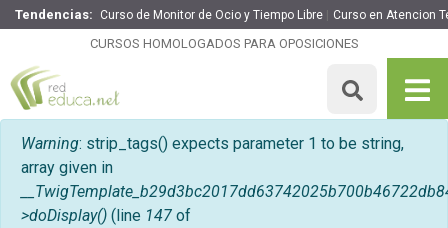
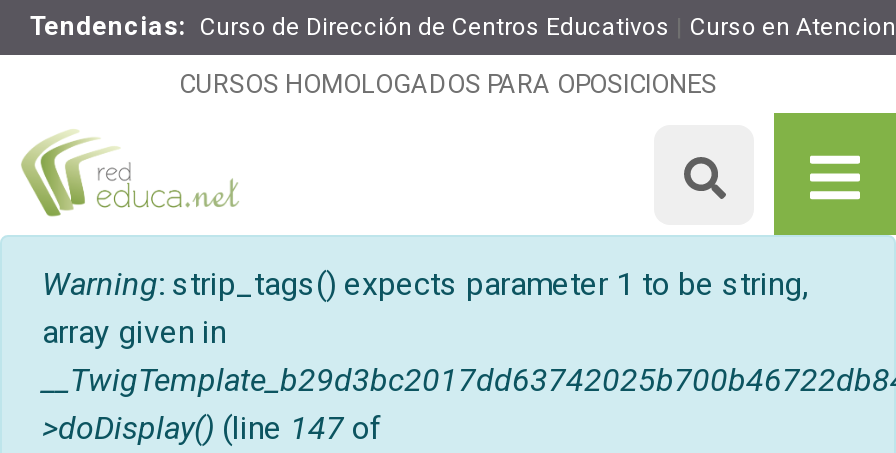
- Tendencias: Curso de Monitor de Ocio y Tiempo Libre
+ Tendencias: Curso de Dirección de Centros Educativos
